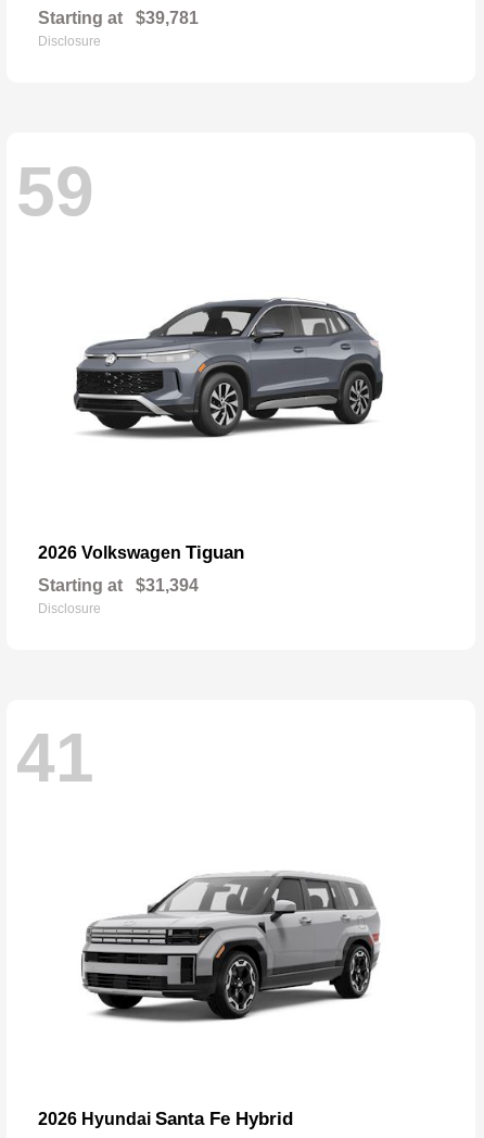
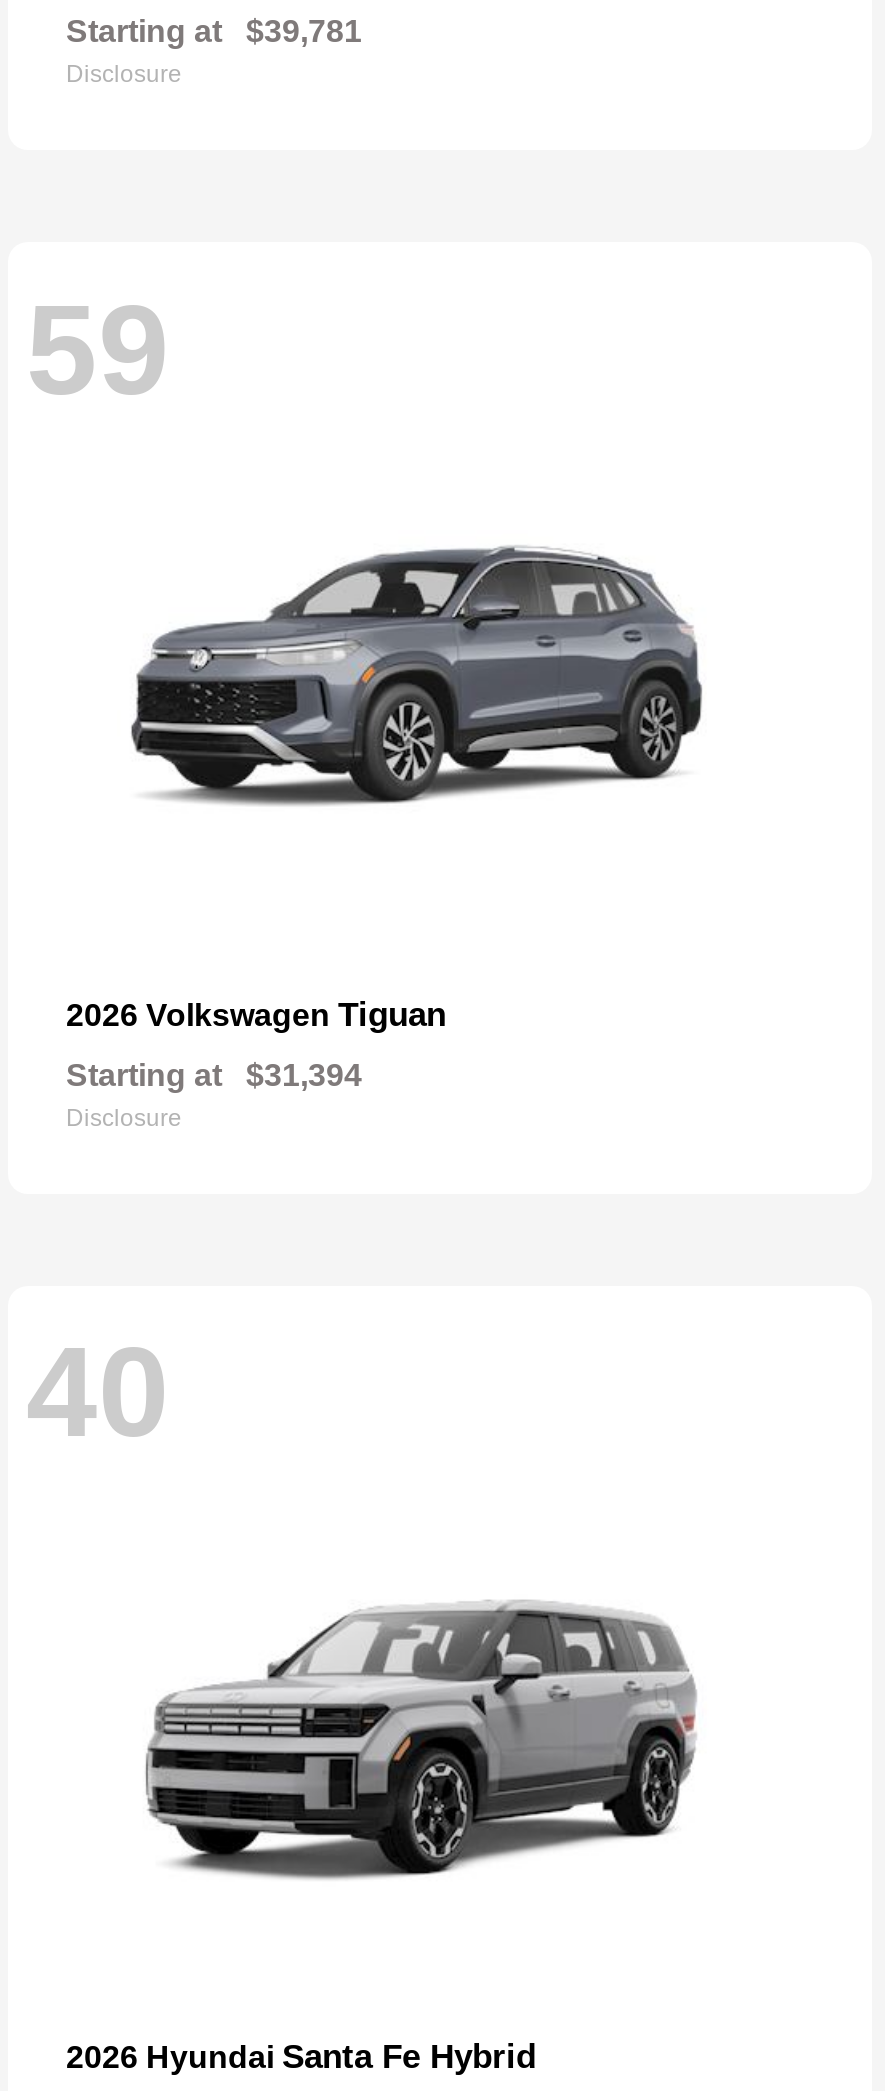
- 41
+ 40
